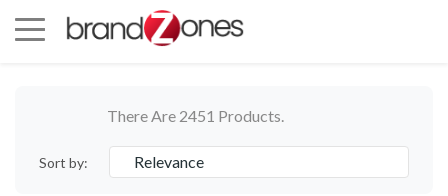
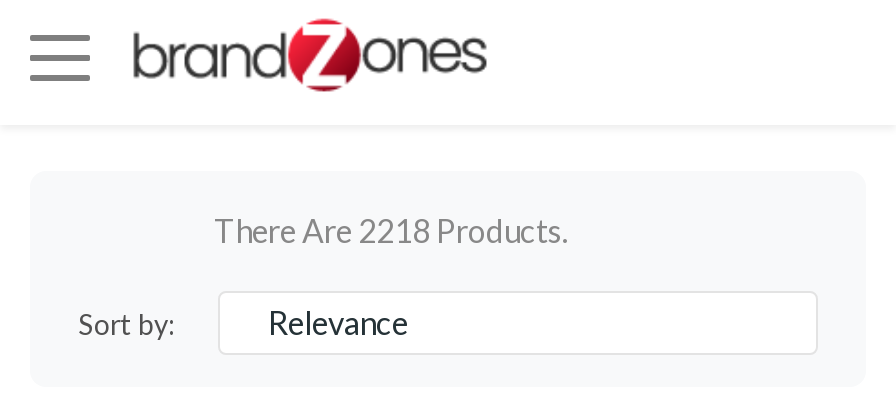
- There Are 2451 Products.
+ There Are 2218 Products.
